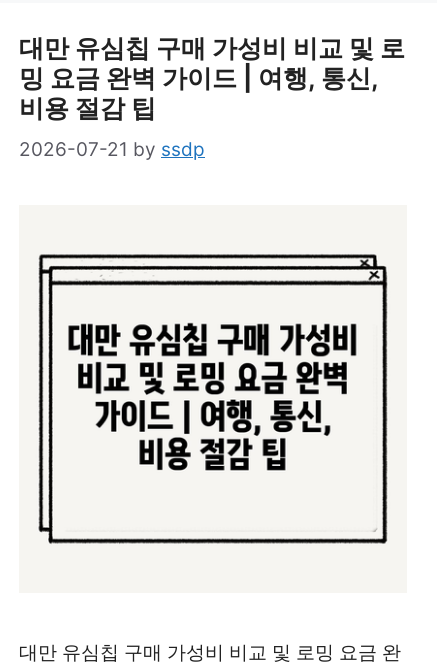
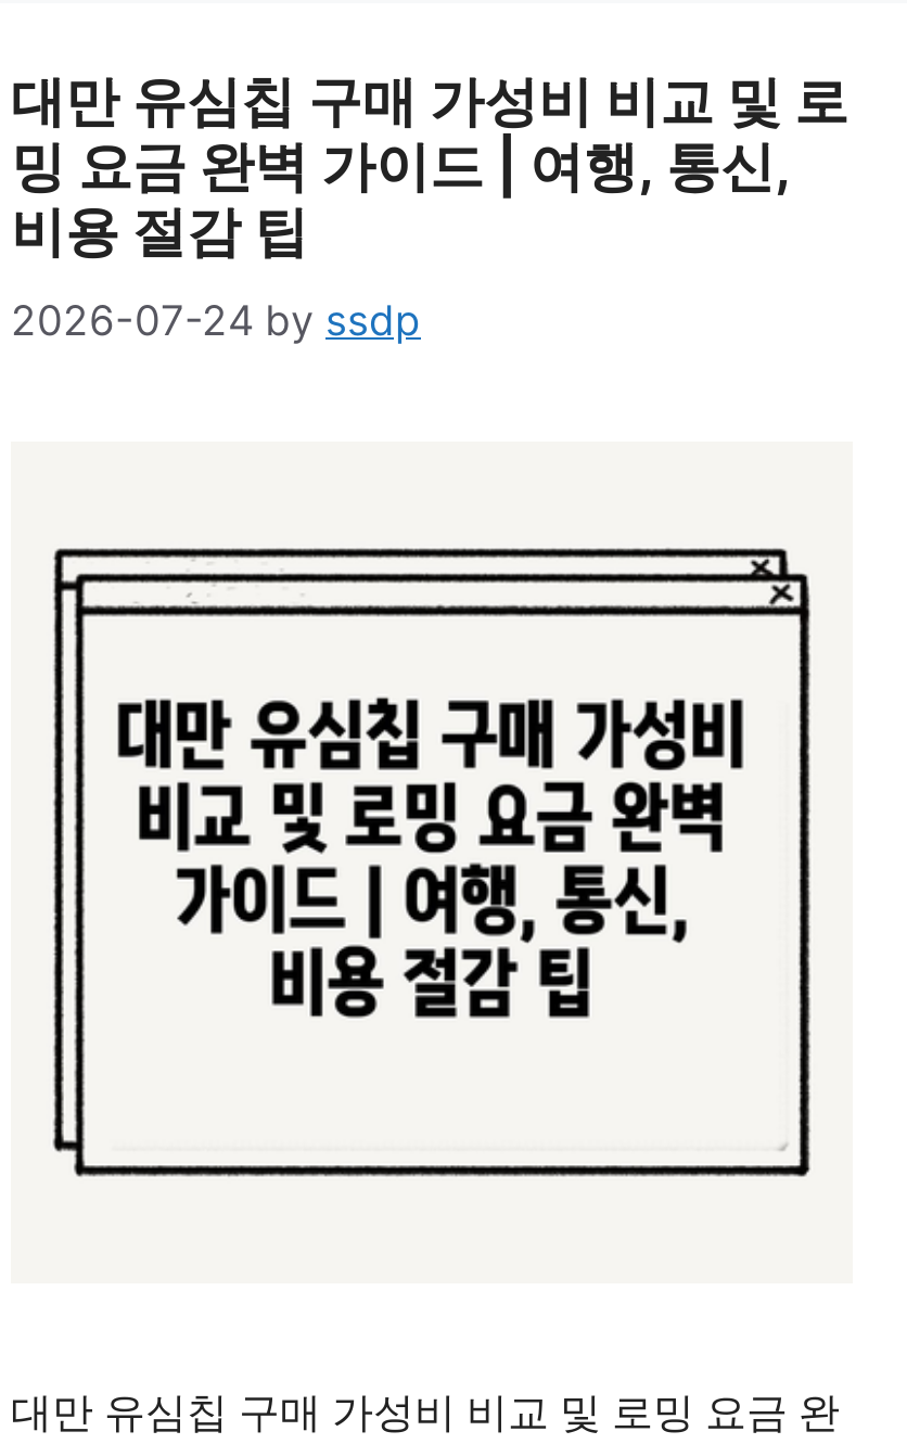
- 2026-07-21 by ssdp
+ 2026-07-24 by ssdp
